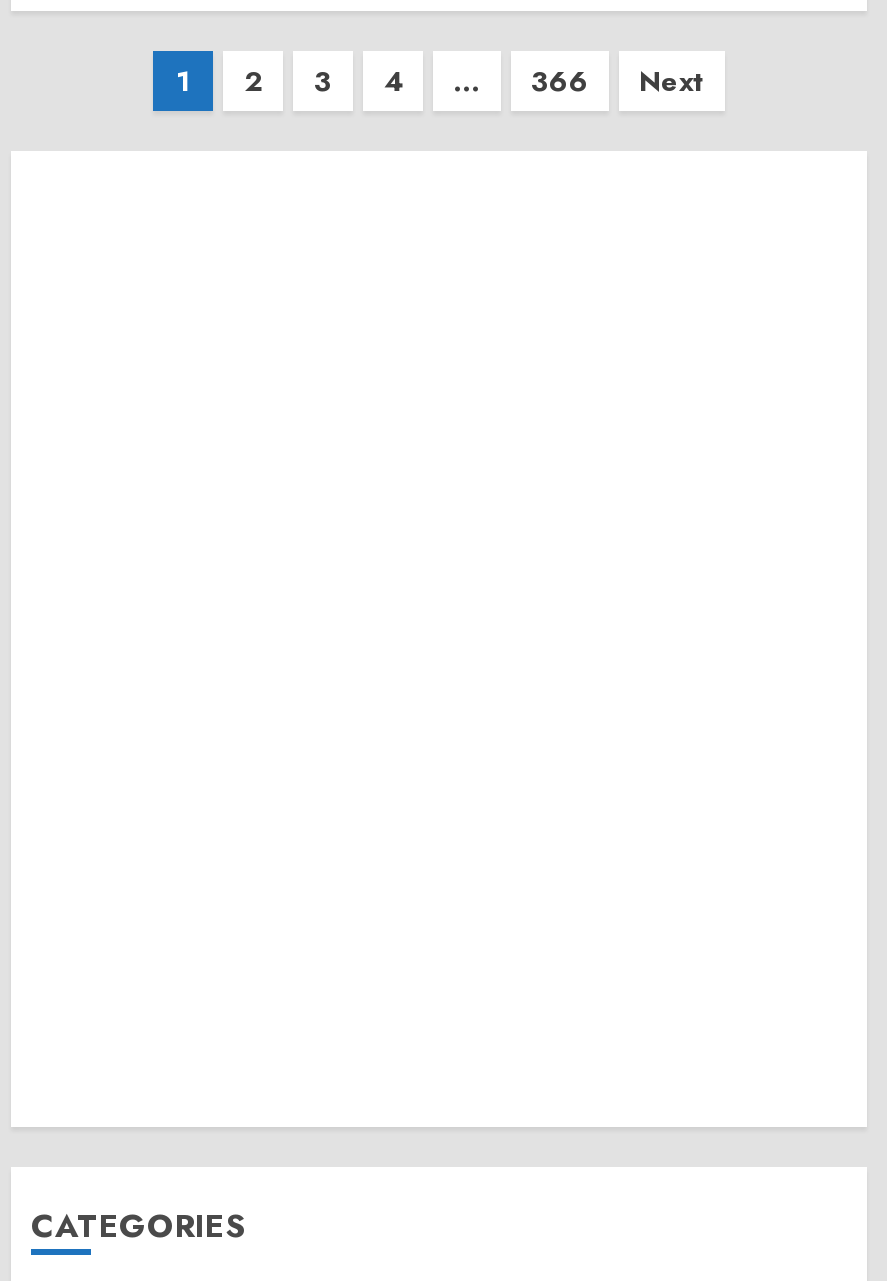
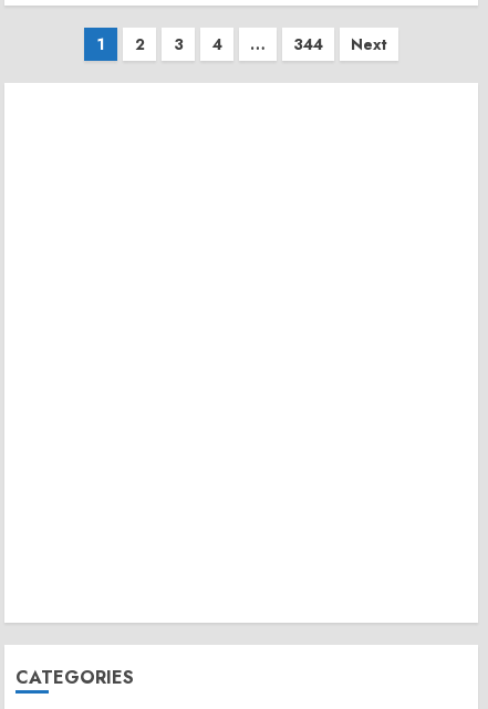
- 366
+ 344
